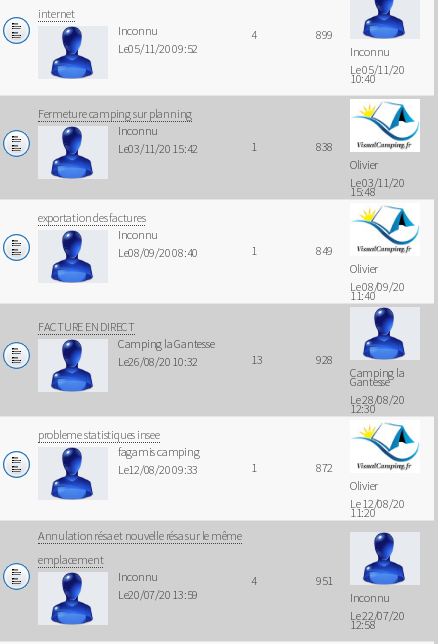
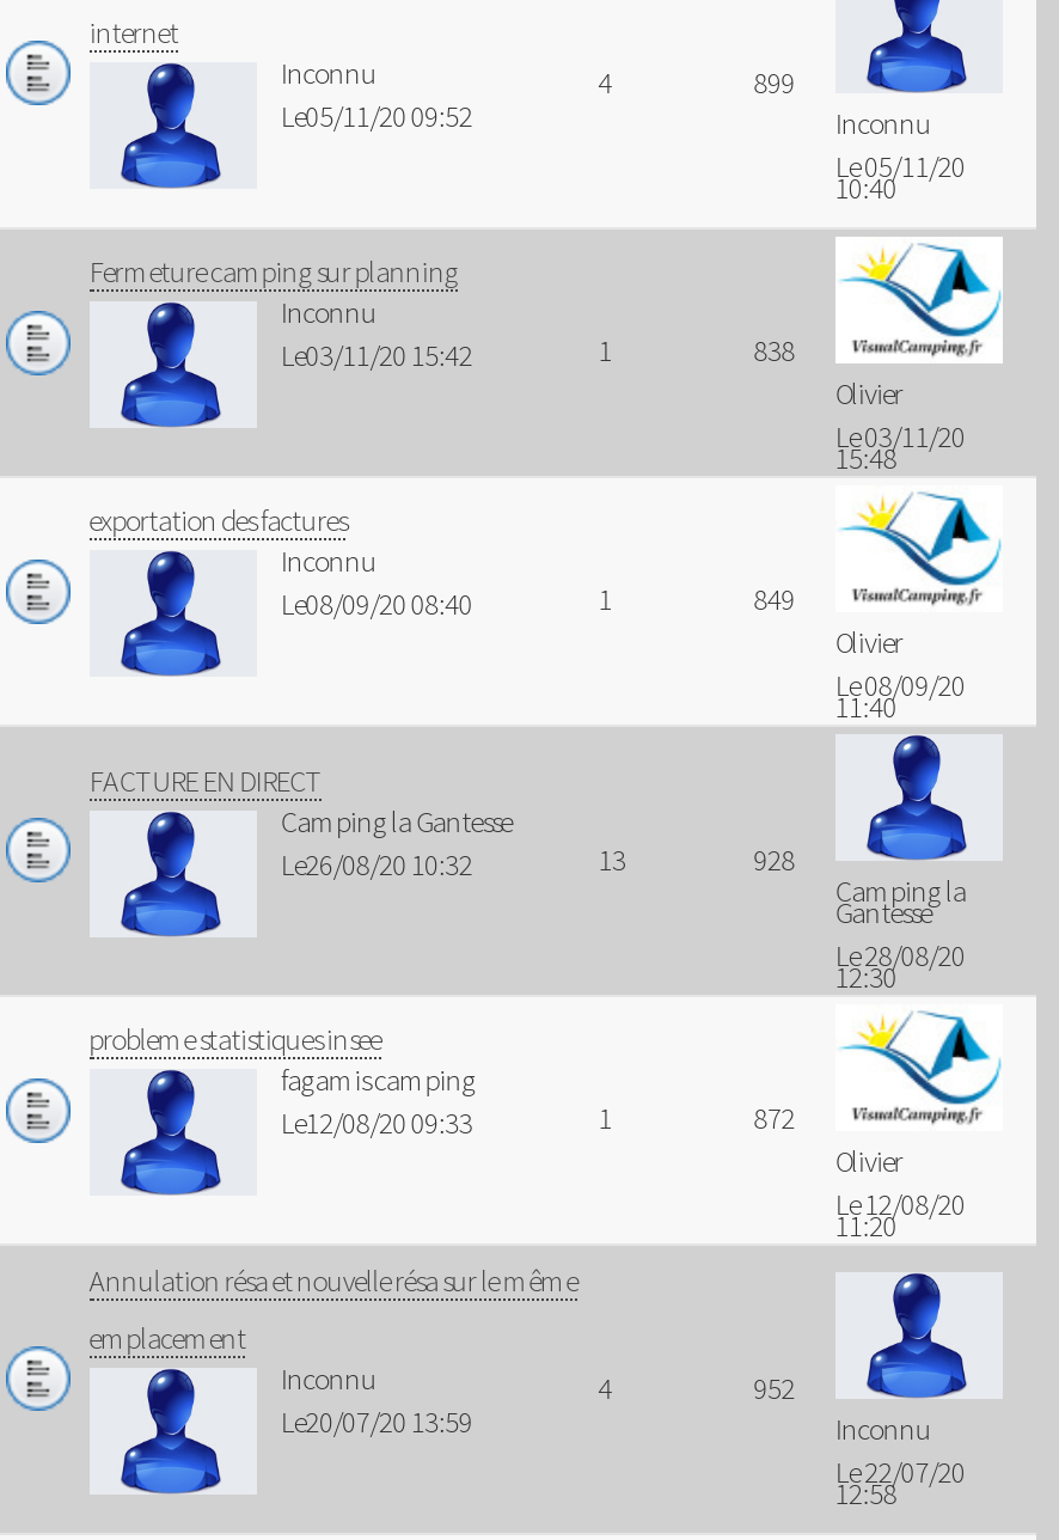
- 951
+ 952
